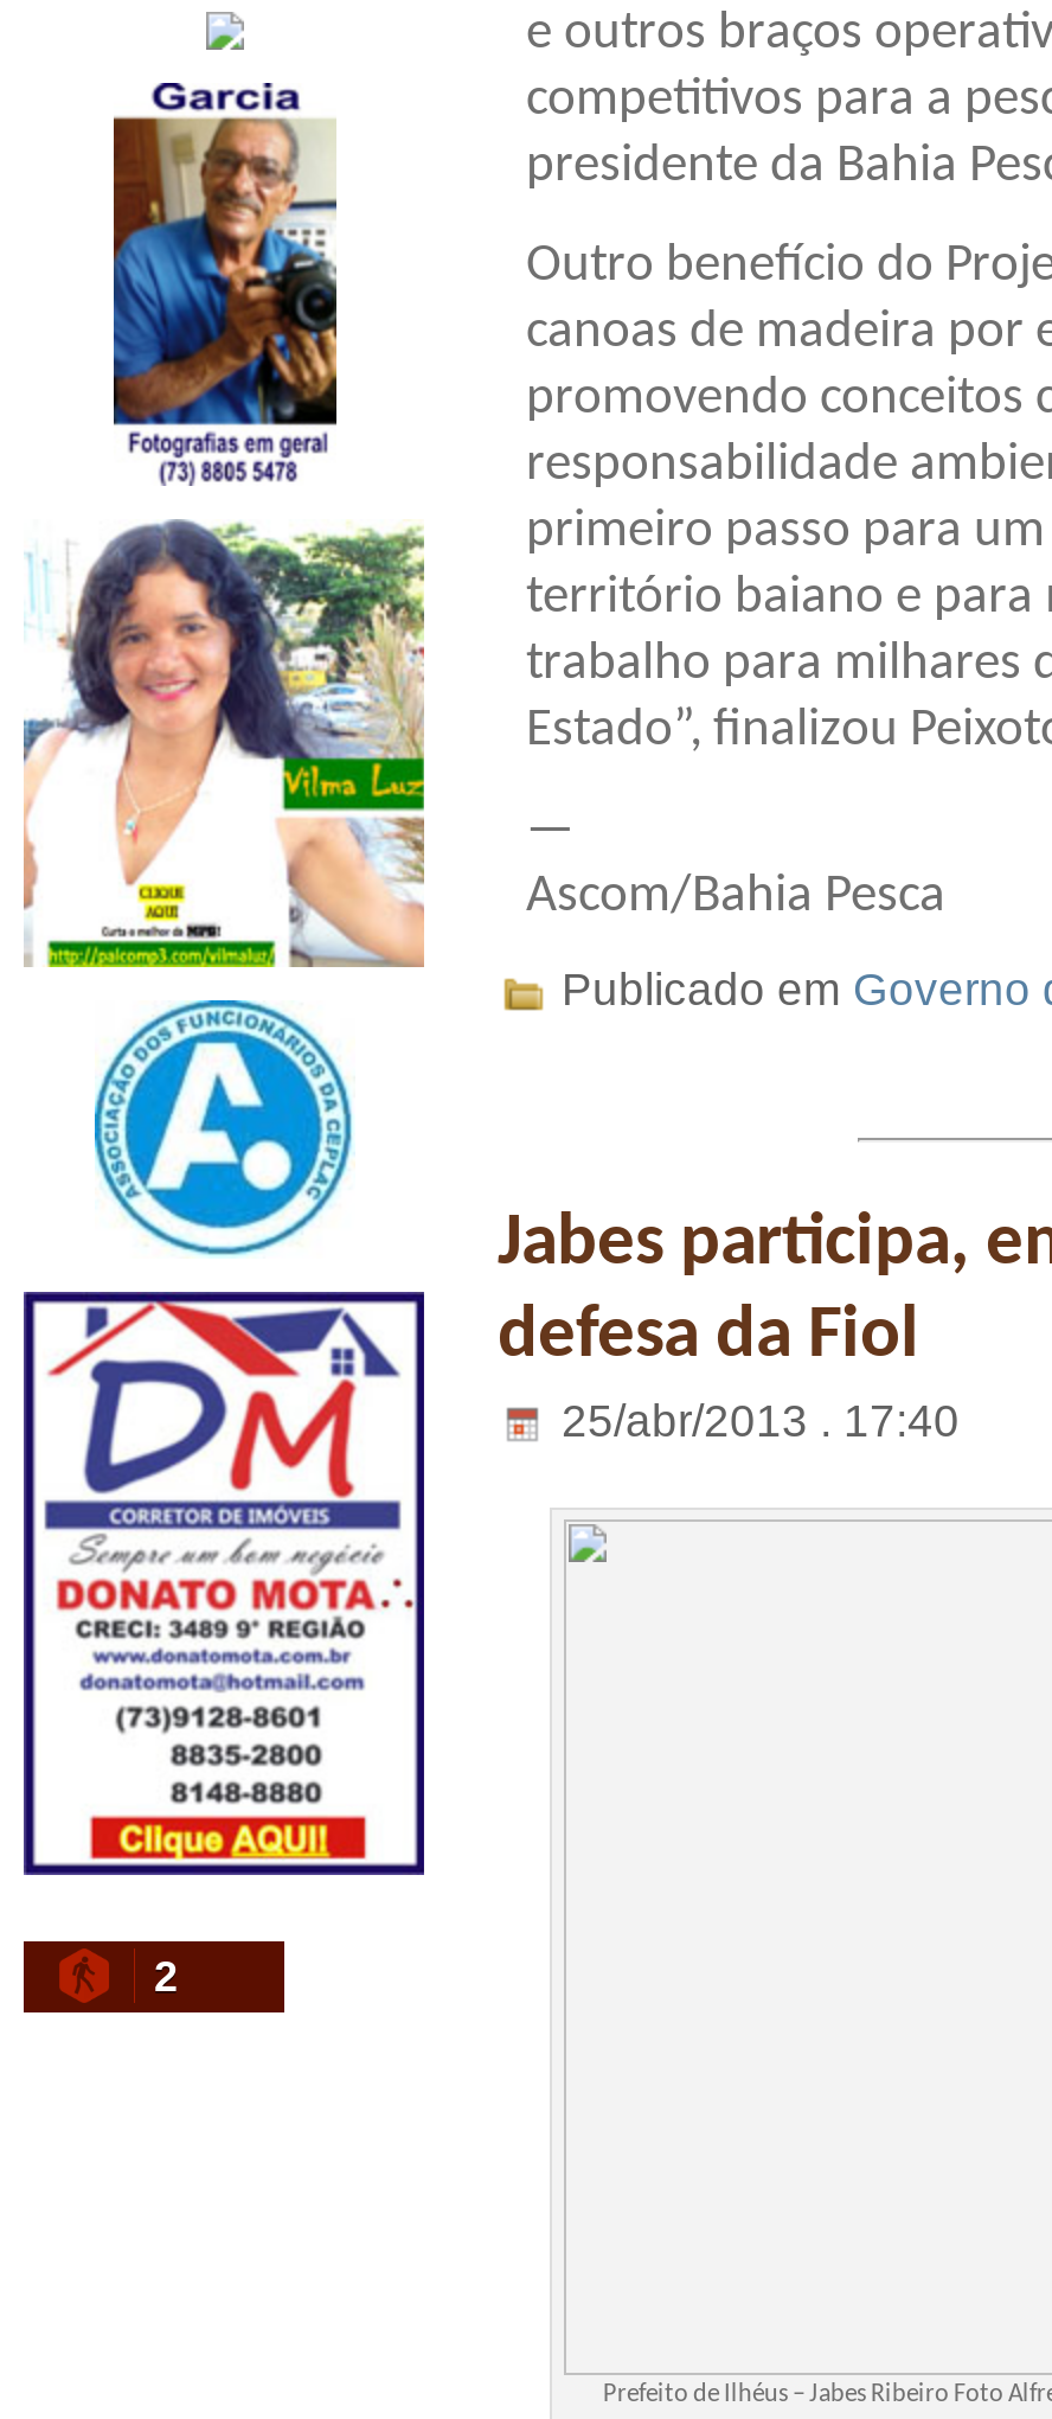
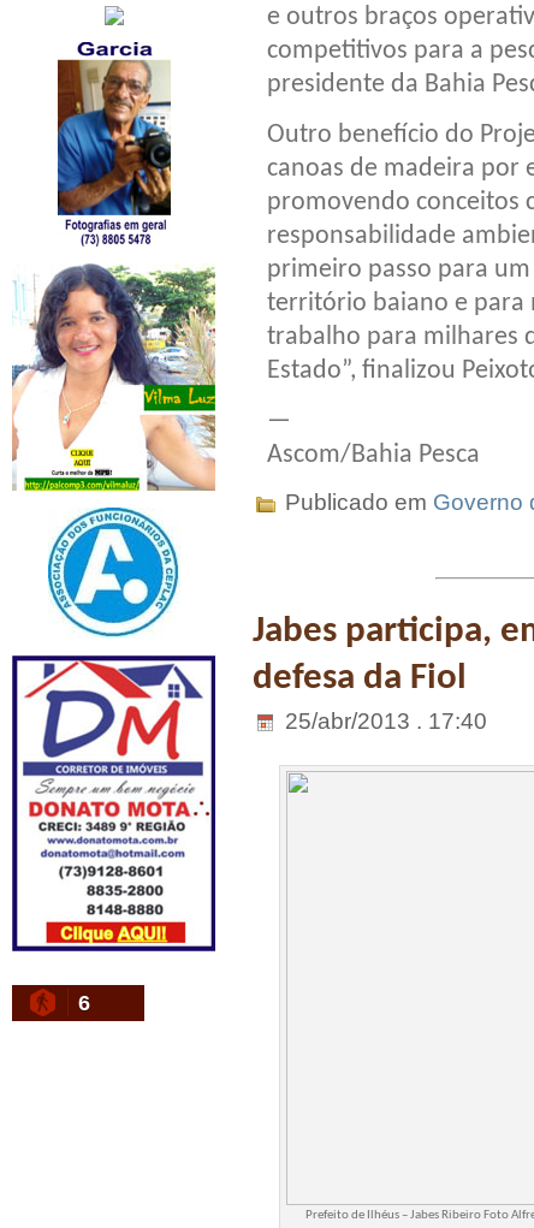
- 2
+ 6
